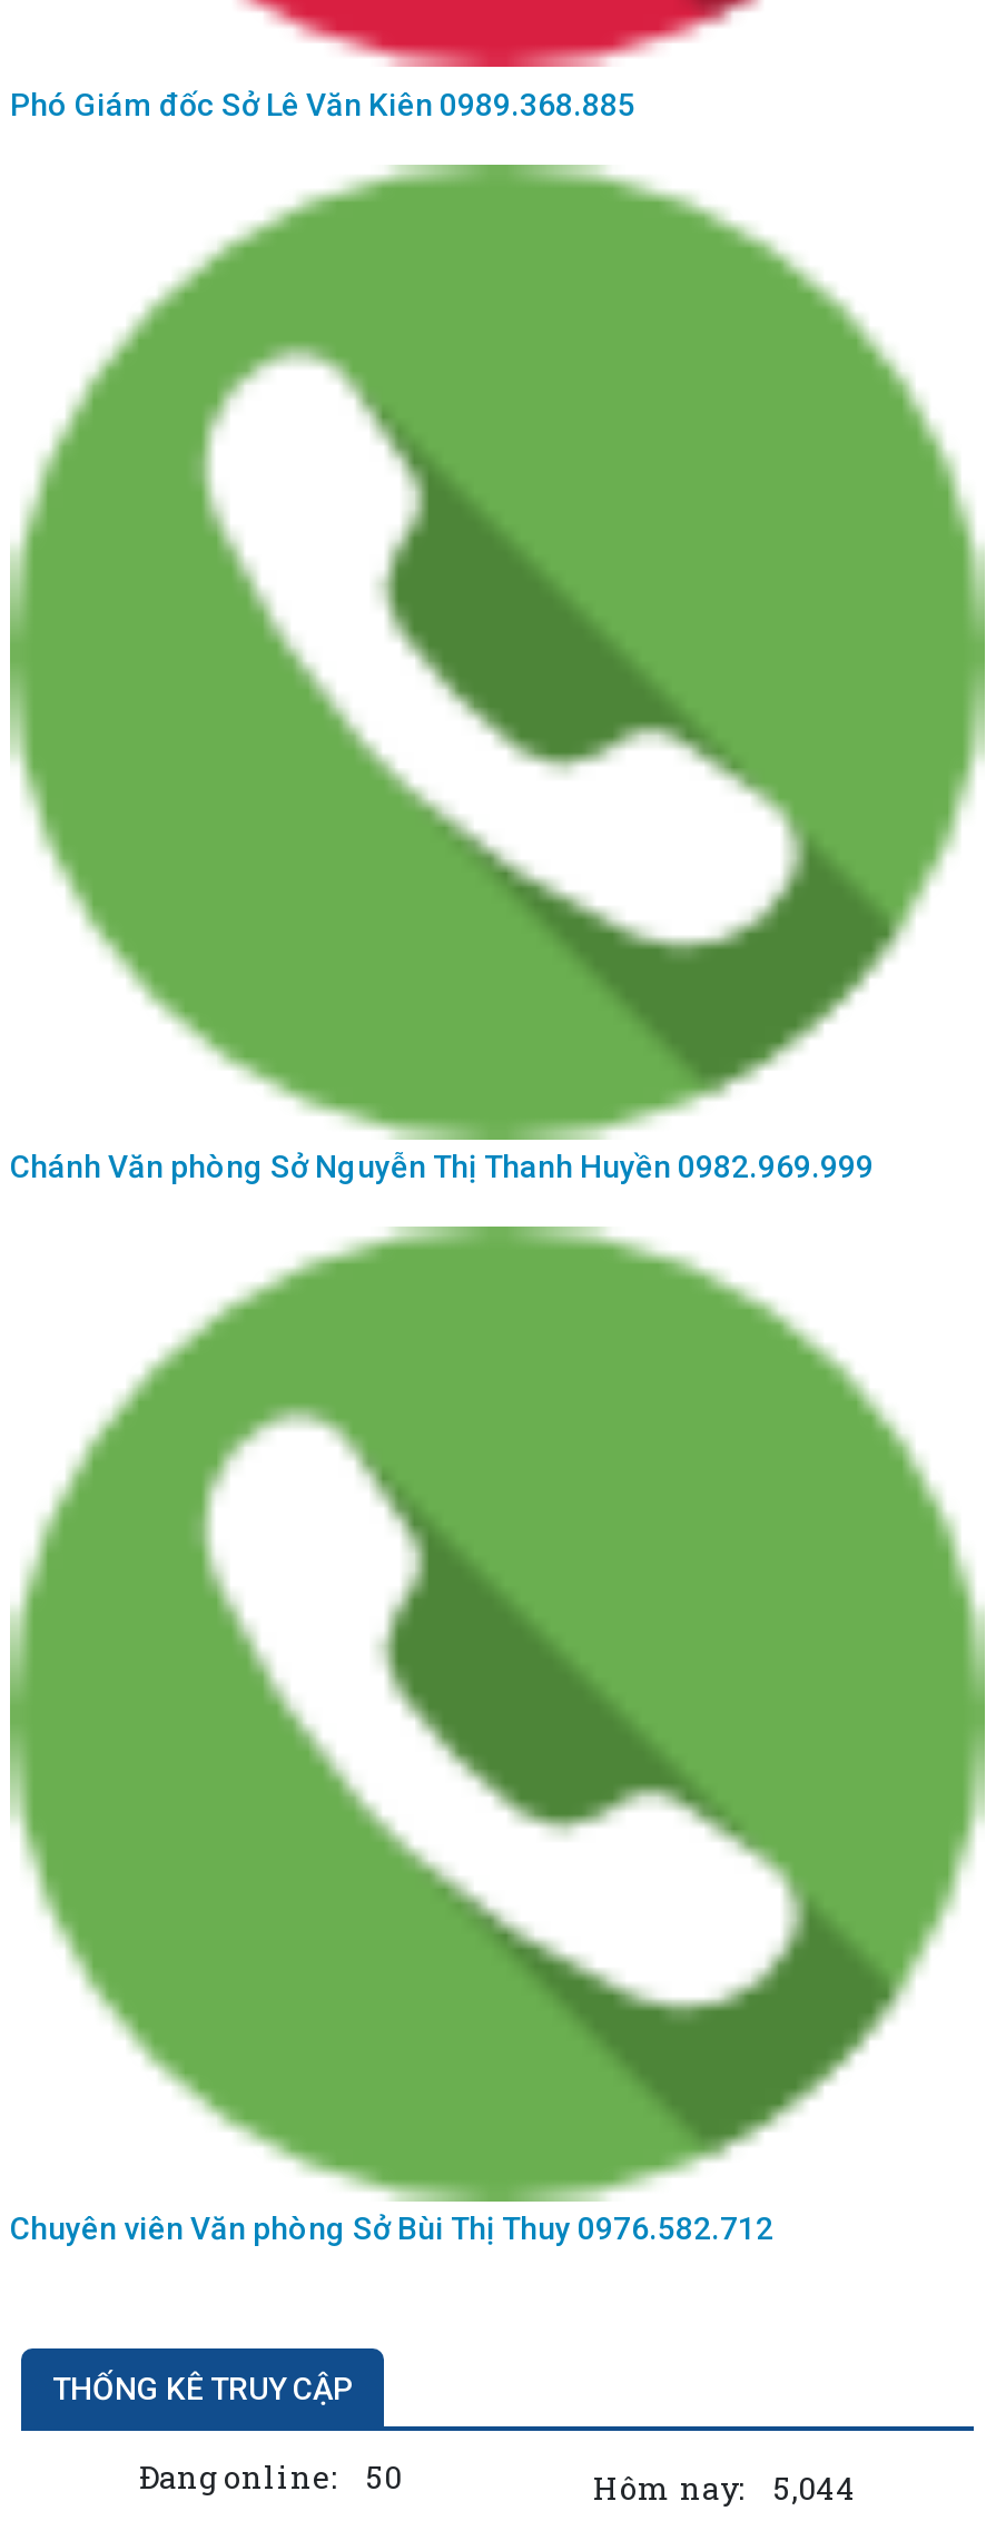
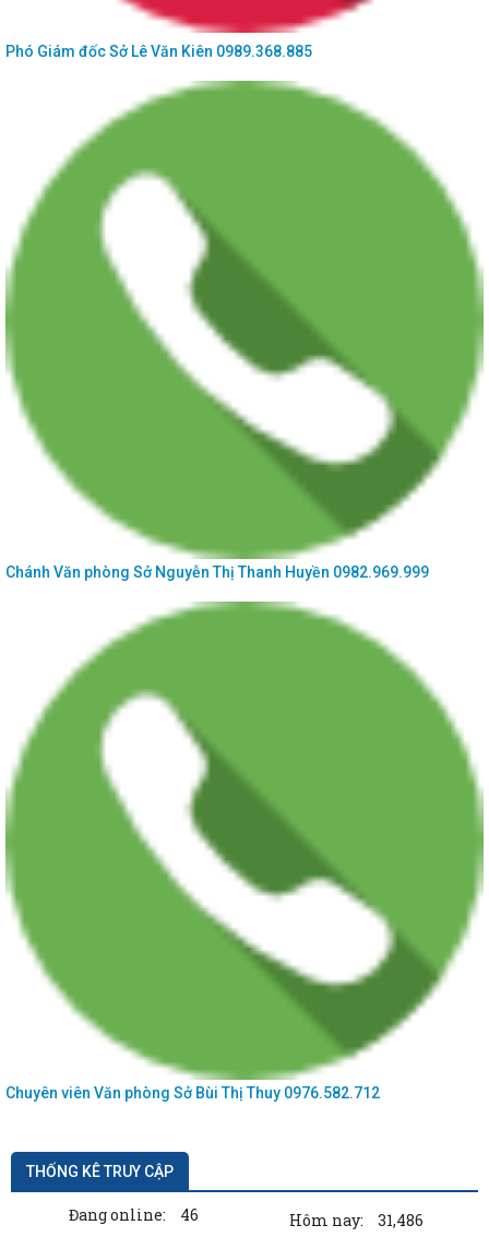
- Đang online: 50
+ Đang online: 46

- Hôm nay: 5,044
+ Hôm nay: 31,486
